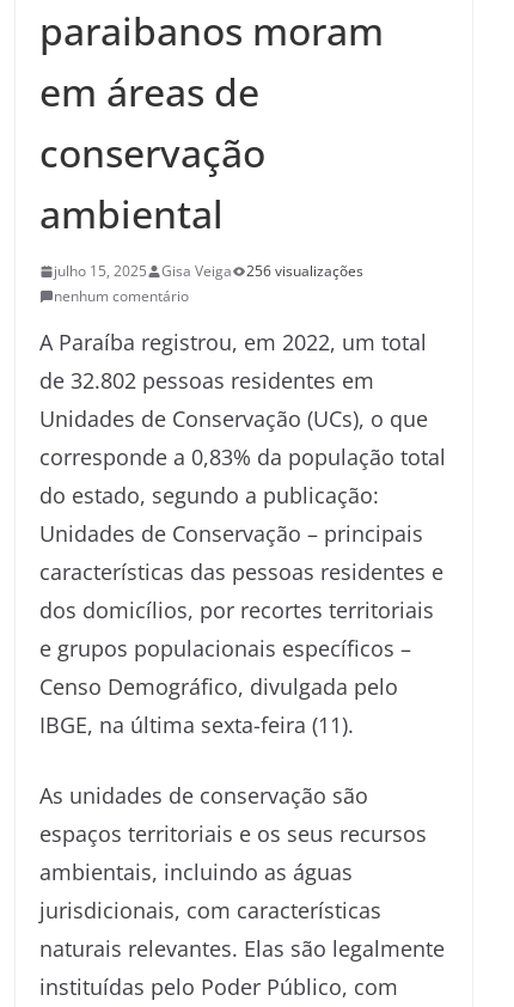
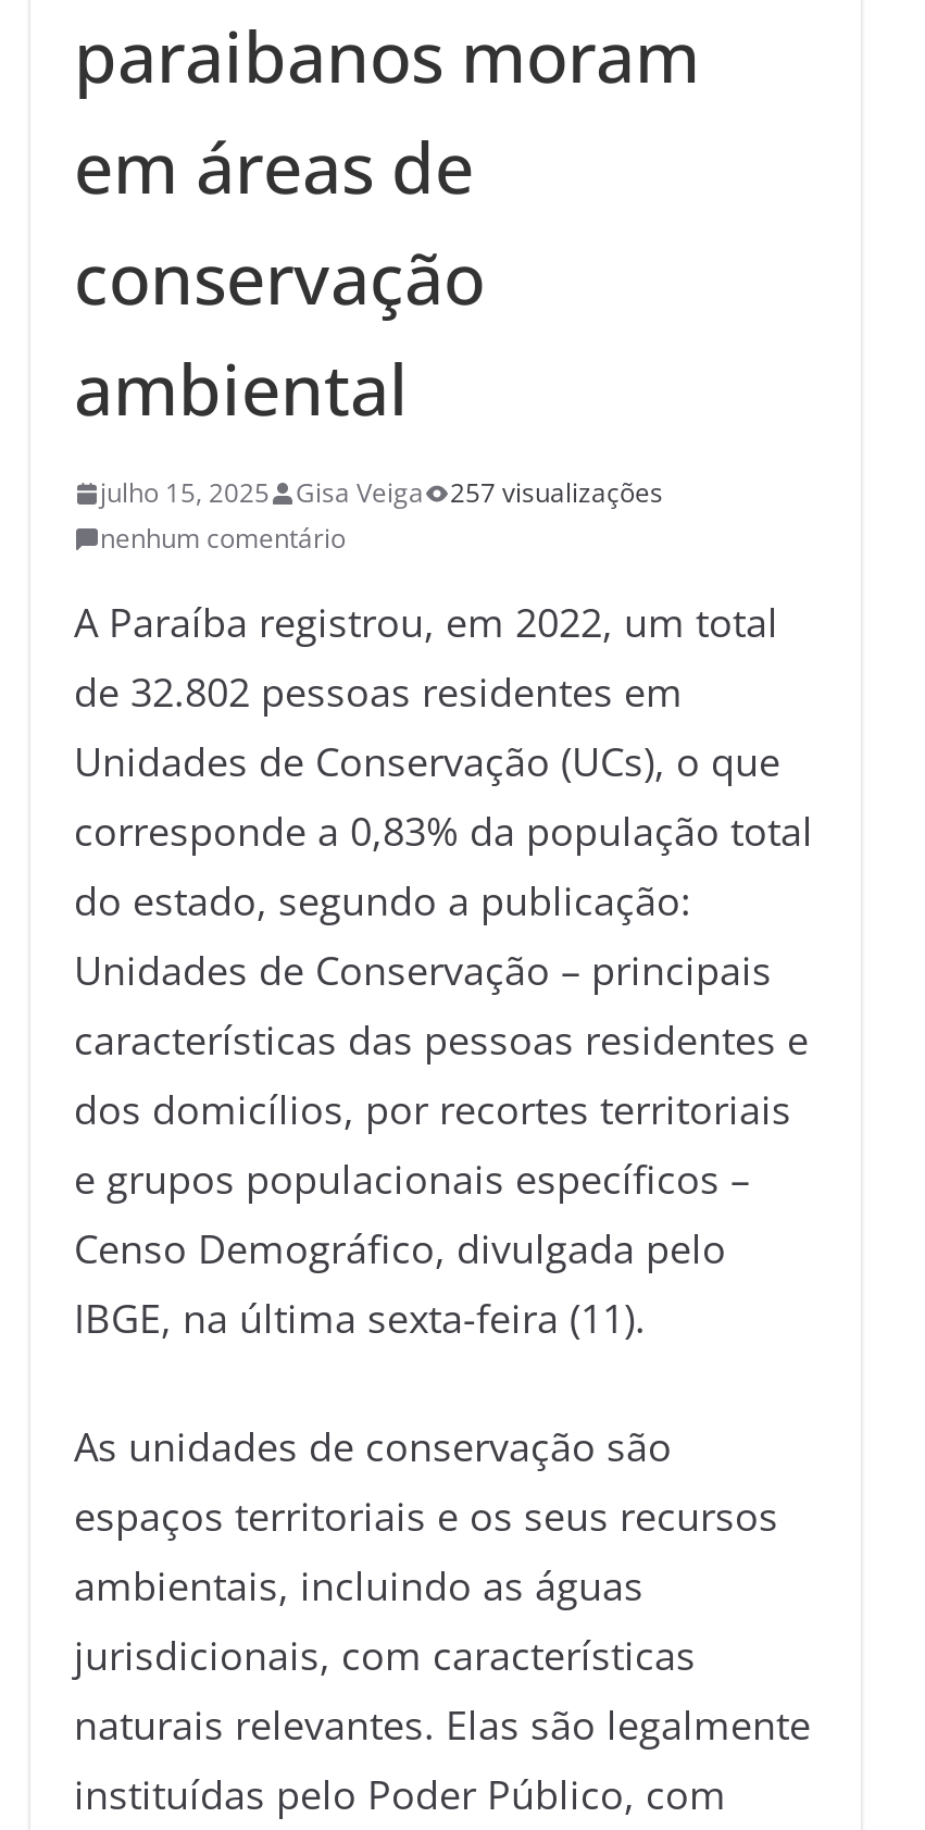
- 256 visualizações
+ 257 visualizações
